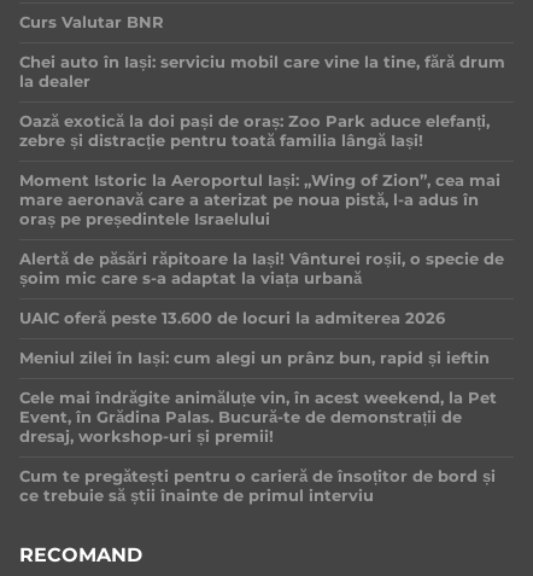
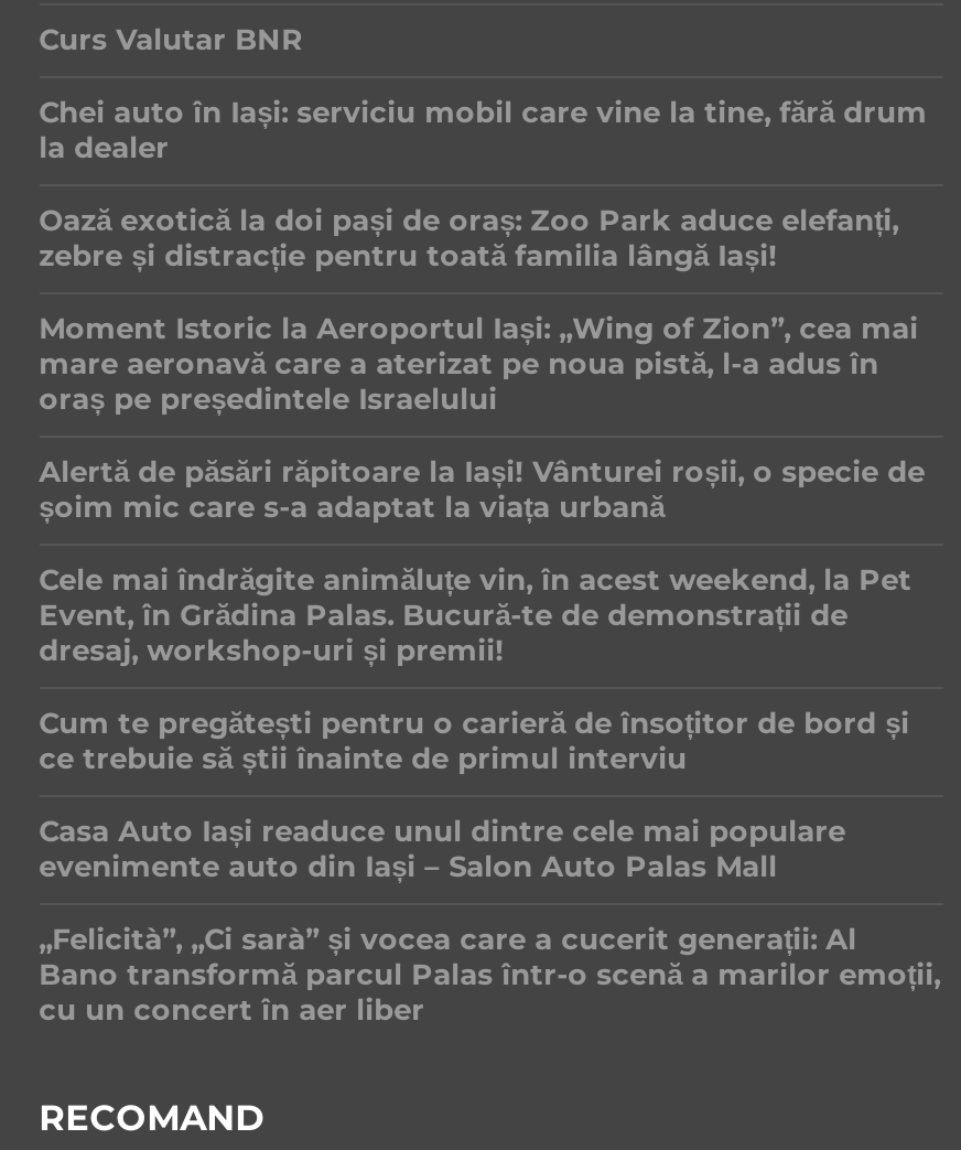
- UAIC oferă peste 13.600 de locuri la admiterea 2026
- Meniul zilei în Iași: cum alegi un prânz bun, rapid și ieftin

moved up: Cele mai îndrăgite animăluțe vin, în acest weekend, la Pet | Event, în Grădina Palas. Bucură-te de demonstrații de | dresaj, workshop-uri și premii! | Cum te pregătești pentru o carieră de însoțitor de bord și | ce trebuie să știi înainte de primul interviu

+ Casa Auto Iași readuce unul dintre cele mai populare
+ evenimente auto din Iași – Salon Auto Palas Mall
+ „Felicità”, „Ci sarà” și vocea care a cucerit generații: Al
+ Bano transformă parcul Palas într-o scenă a marilor emoții,
+ cu un concert în aer liber
